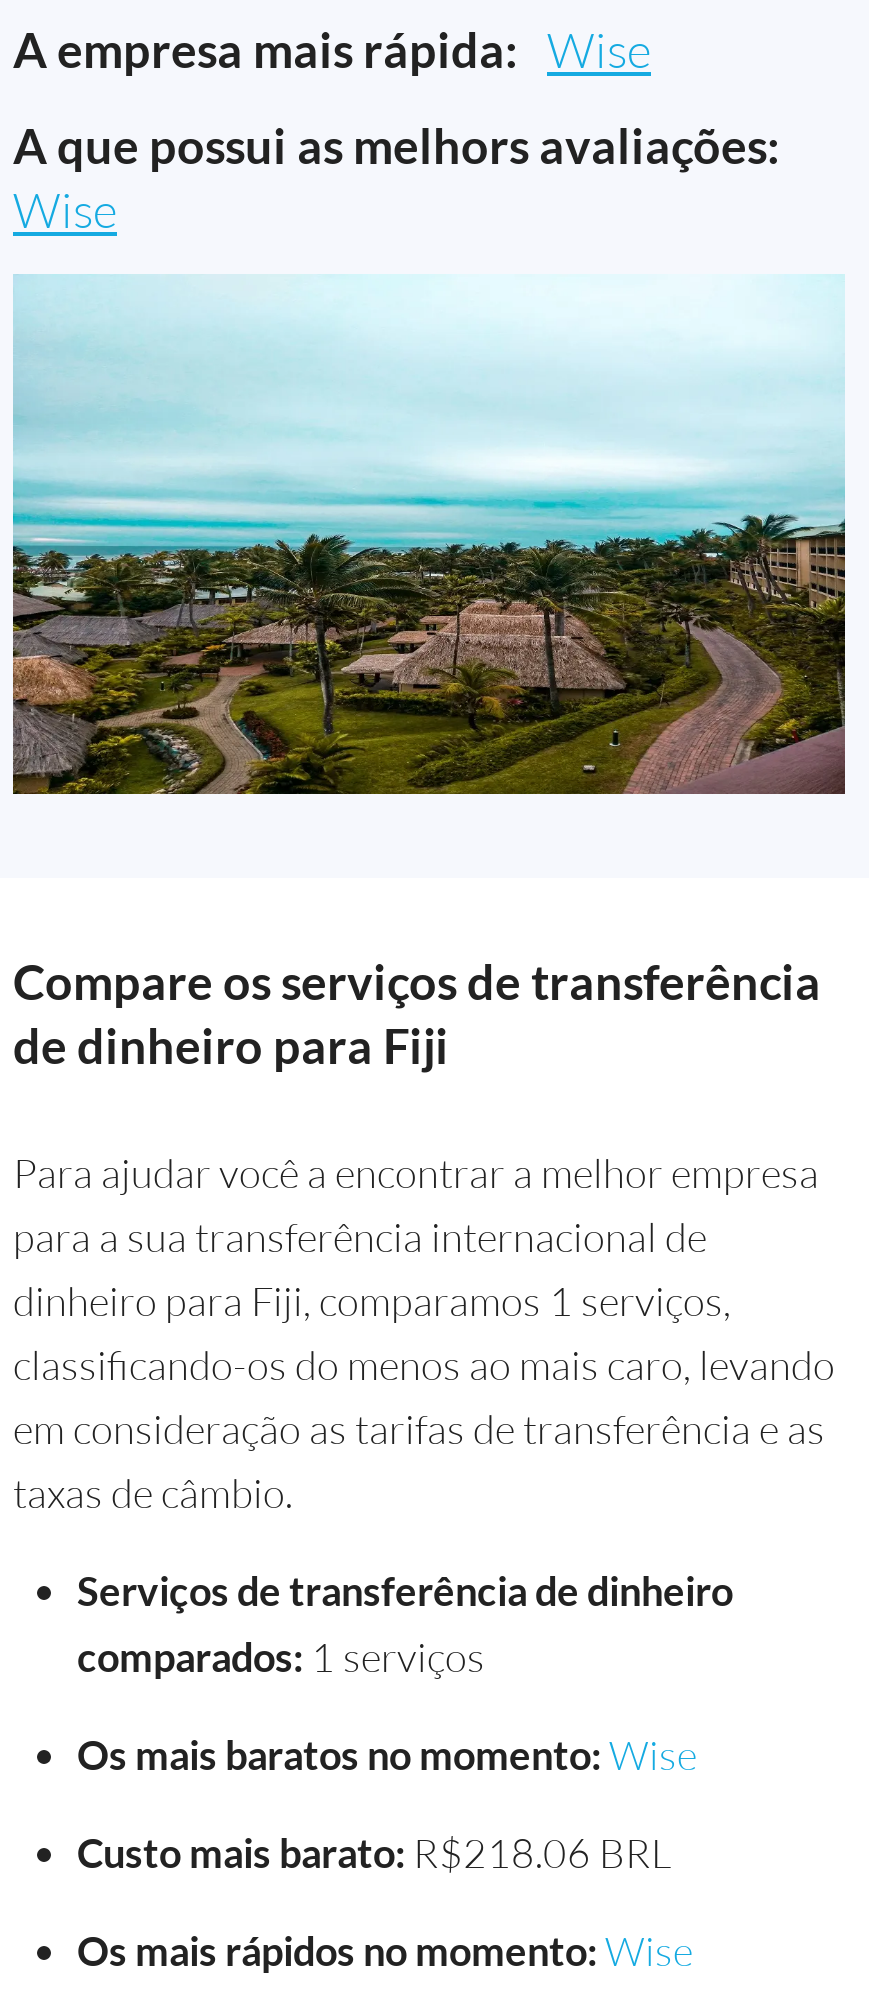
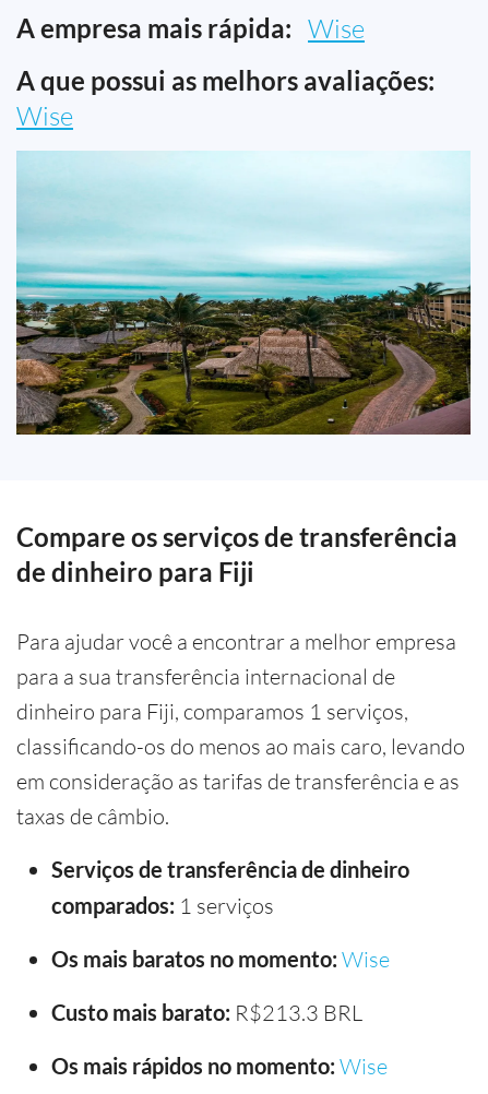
- Custo mais barato: R$218.06 BRL
+ Custo mais barato: R$213.3 BRL
